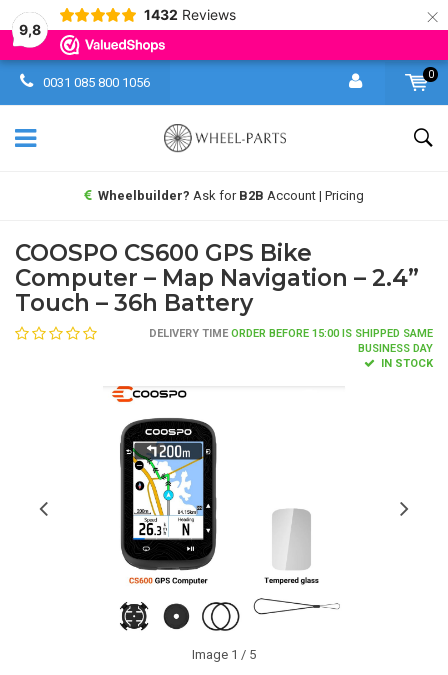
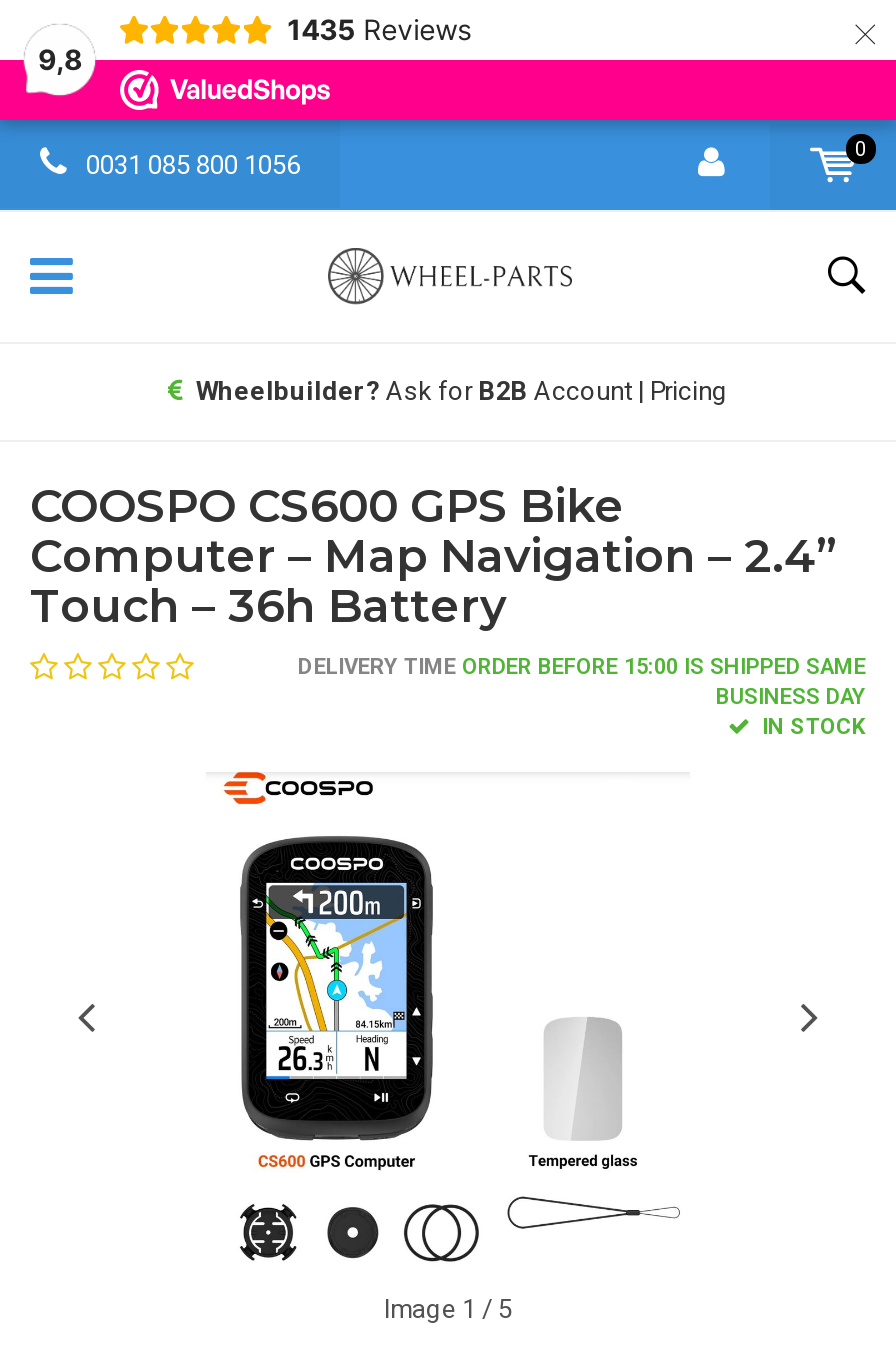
- 1432 Reviews
+ 1435 Reviews
